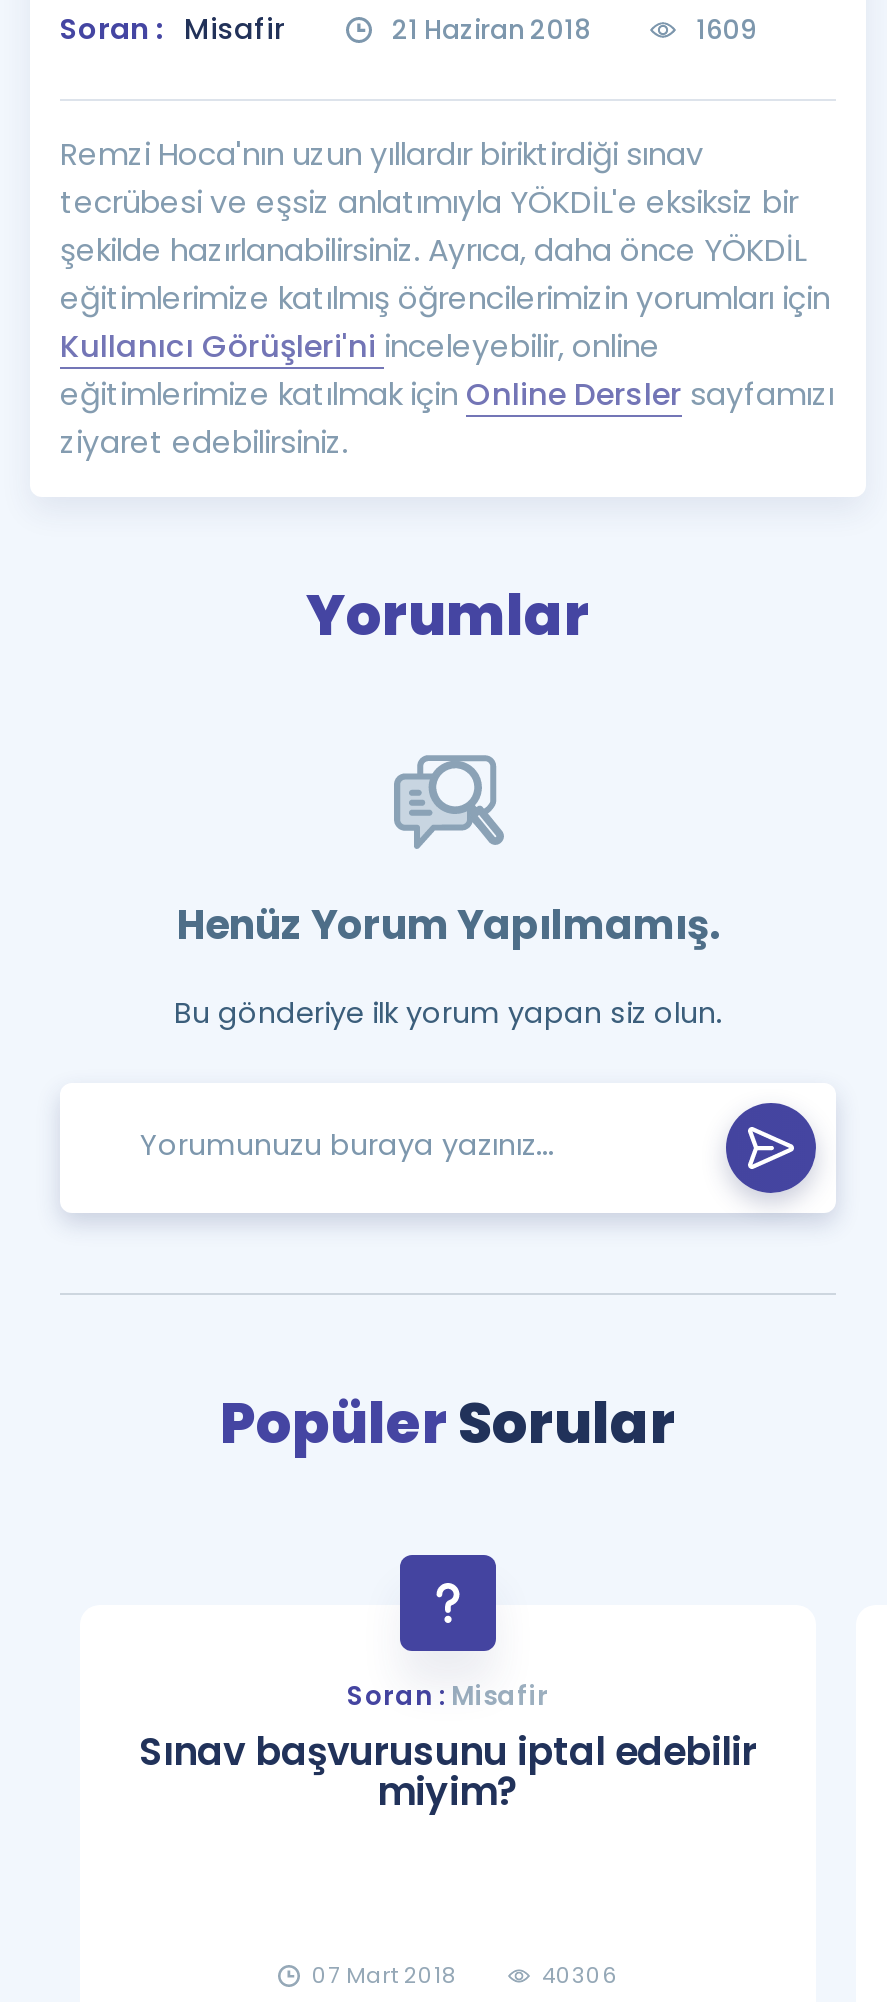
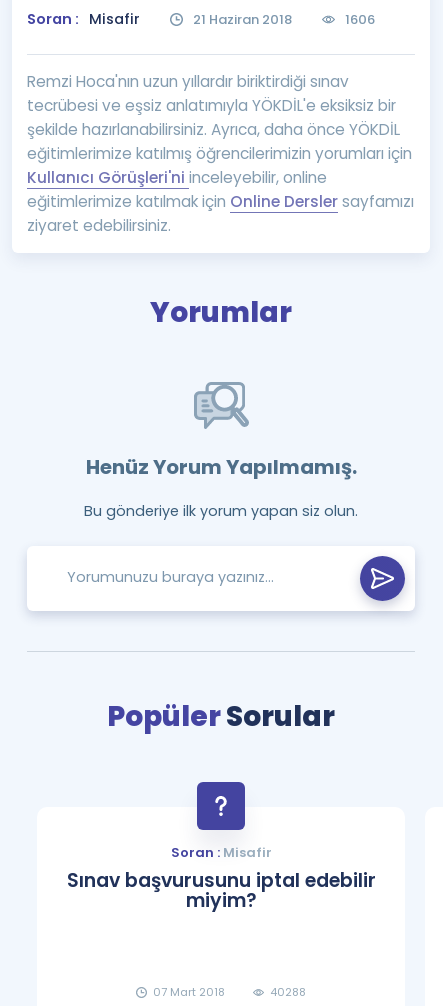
- 1609
+ 1606

- 40306
+ 40288
